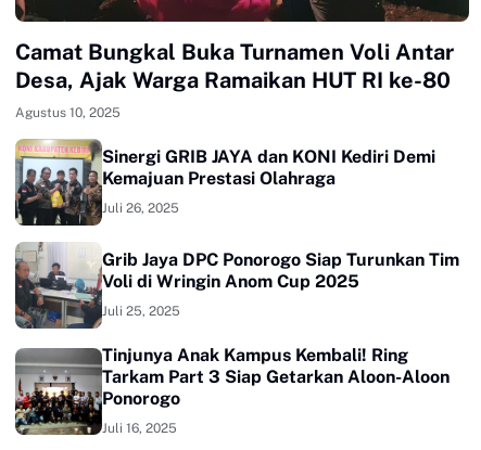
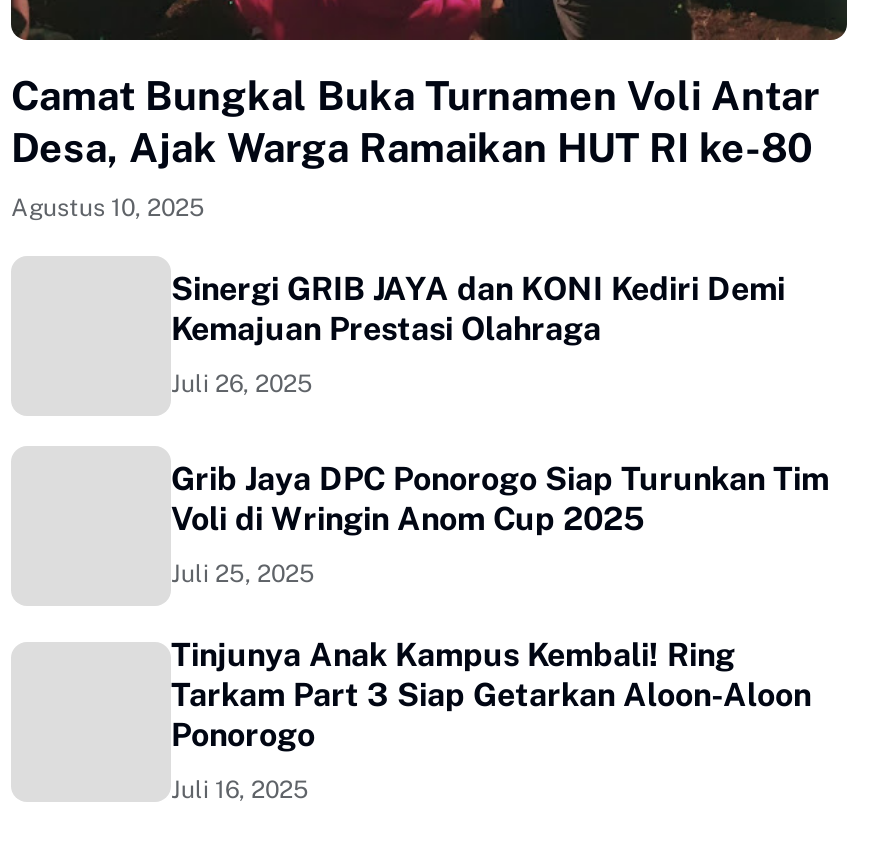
- [image]

- [image]

- [image]
